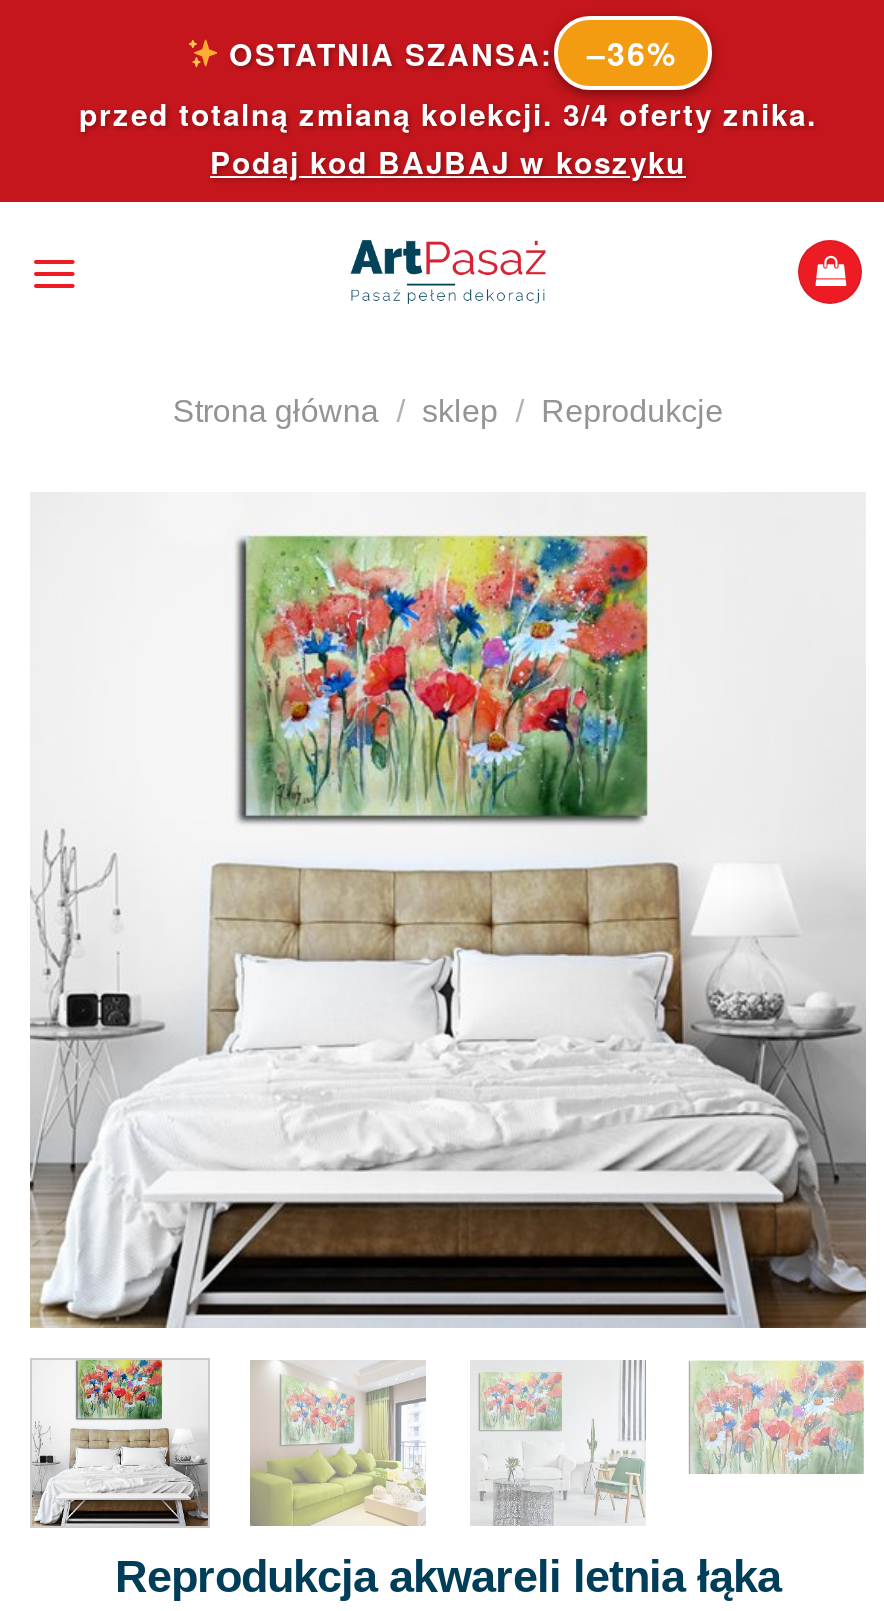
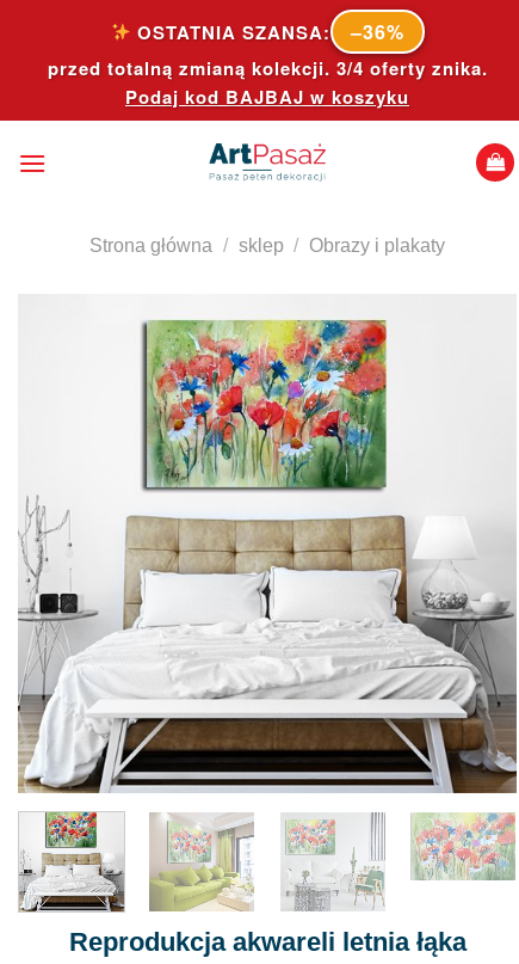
- Strona główna / sklep / Reprodukcje
+ Strona główna / sklep / Obrazy i plakaty
